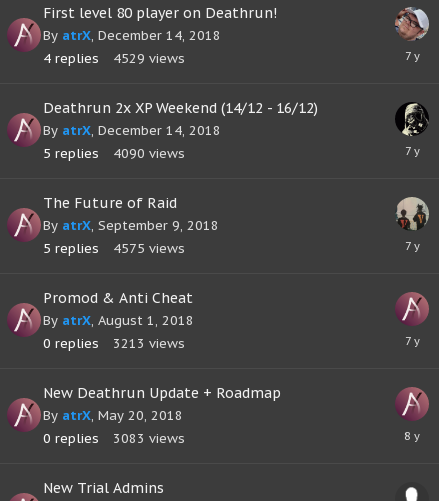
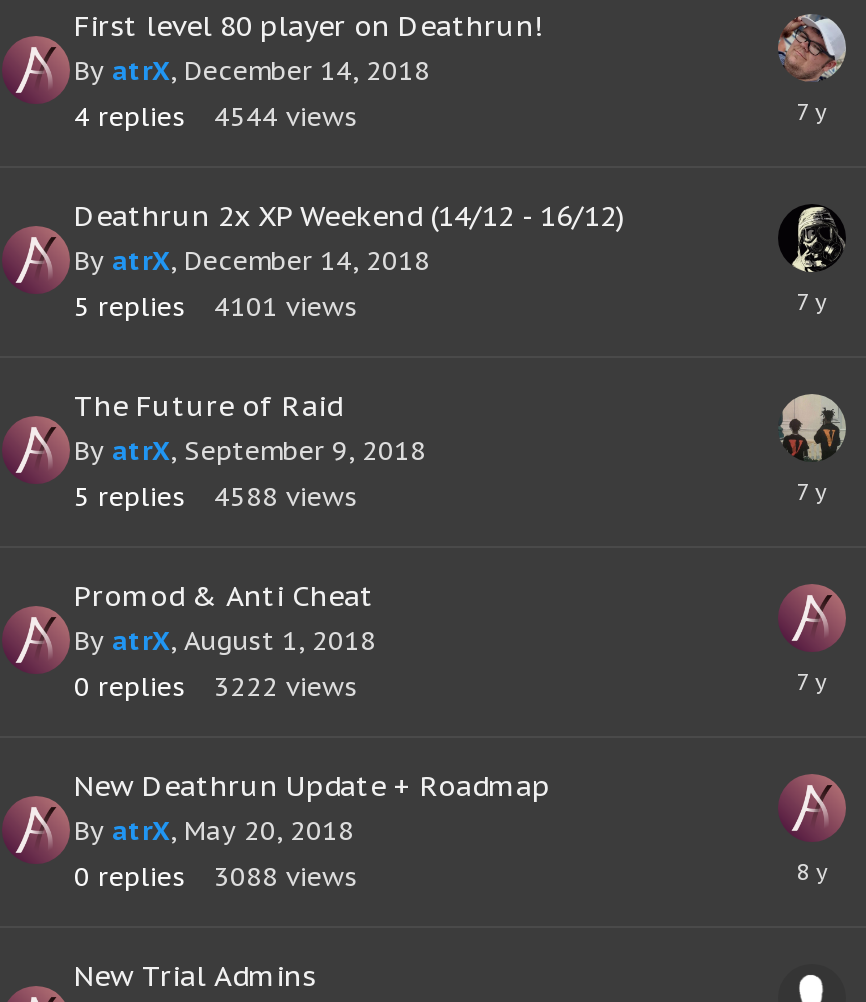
- 4 replies 4529 views
+ 4 replies 4544 views

- 5 replies 4090 views
+ 5 replies 4101 views

- 5 replies 4575 views
+ 5 replies 4588 views

- 0 replies 3213 views
+ 0 replies 3222 views

- 0 replies 3083 views
+ 0 replies 3088 views
